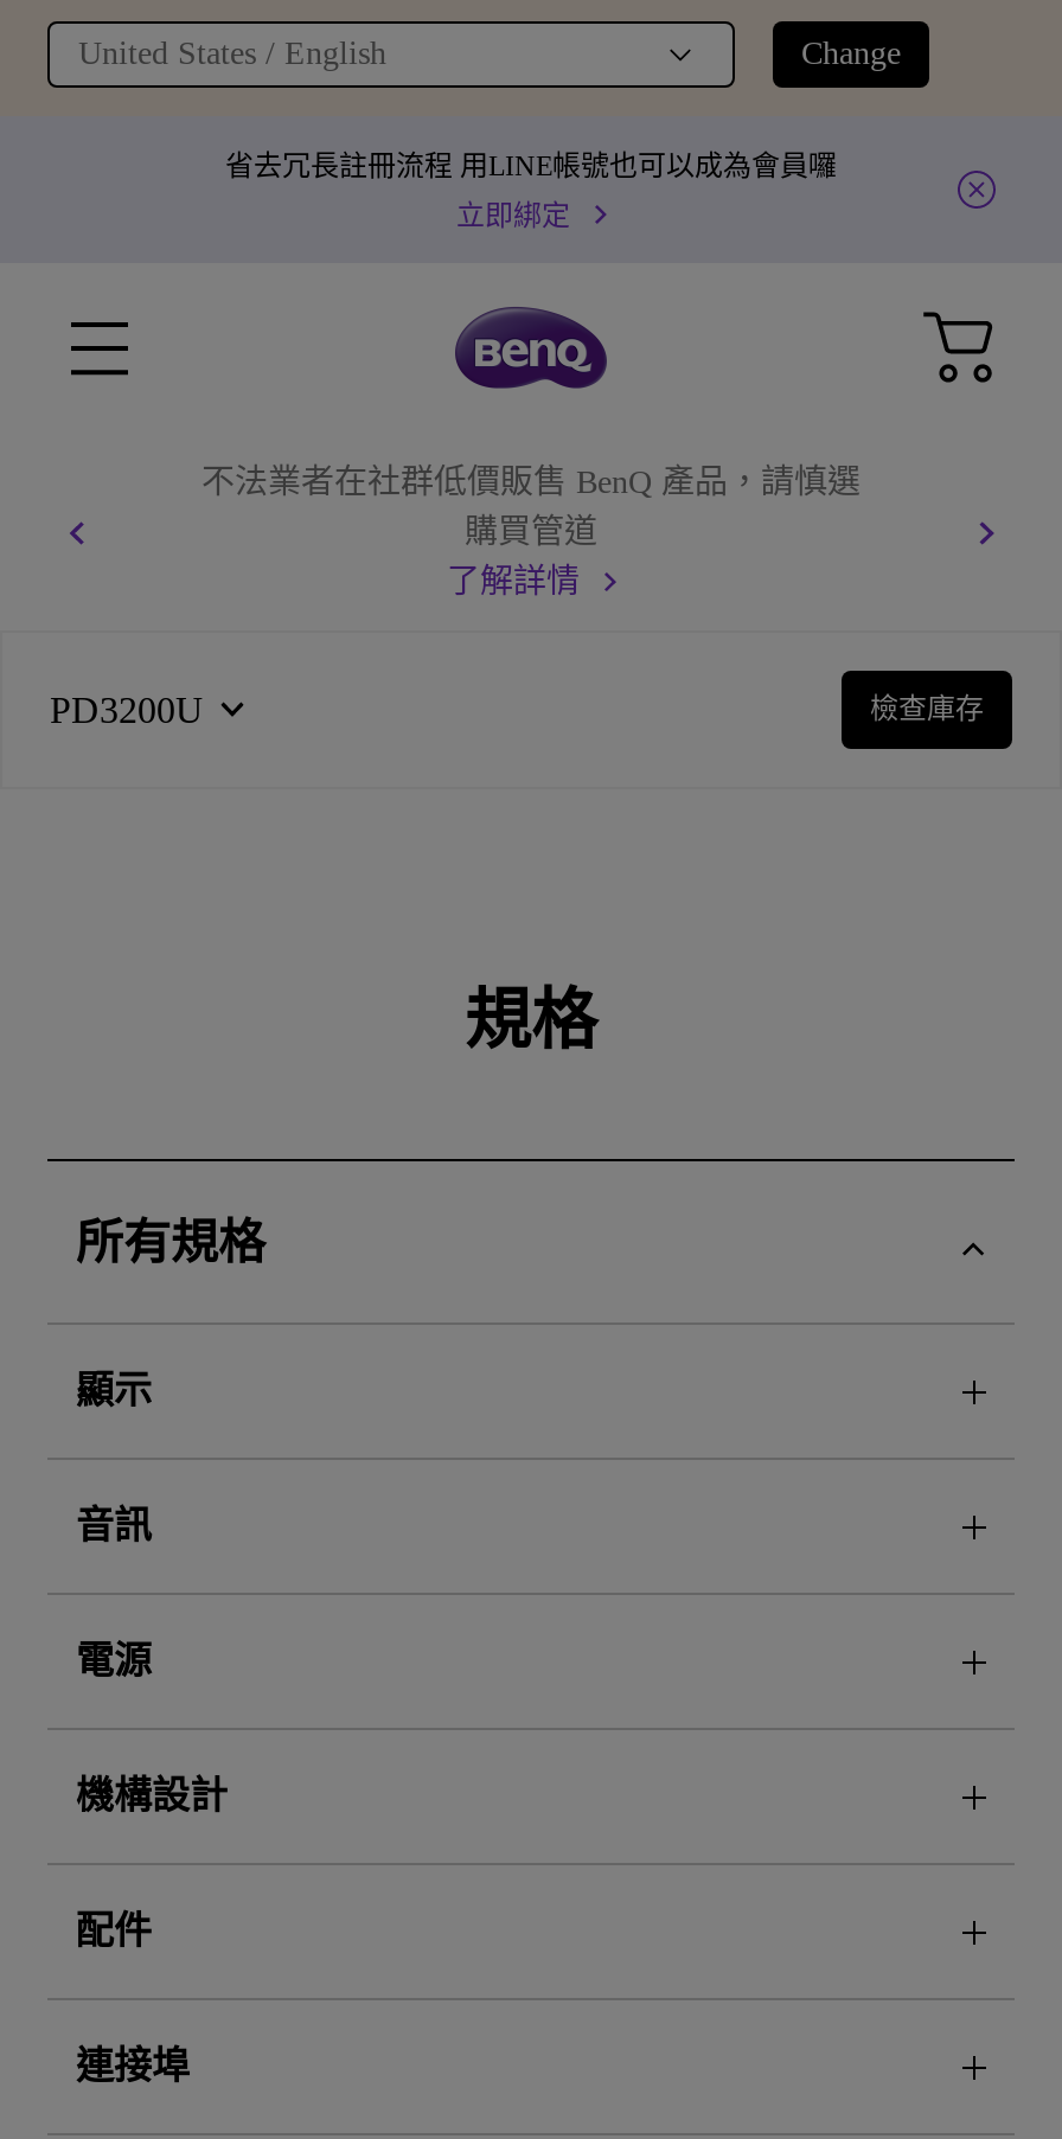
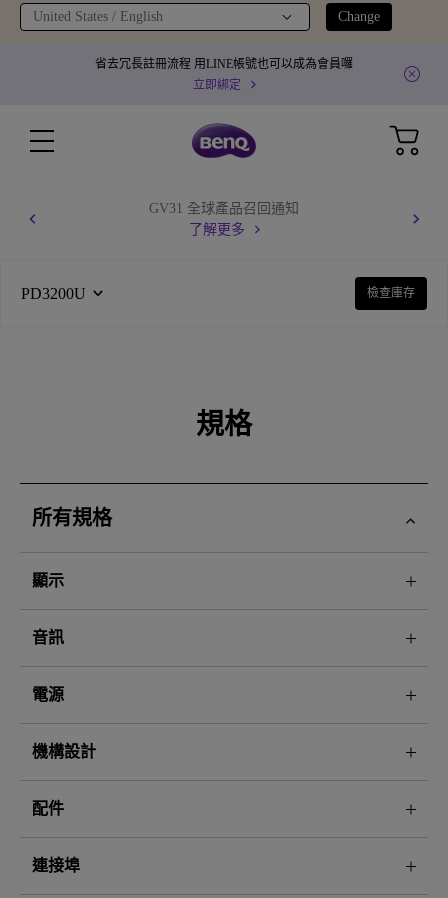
- 不法業者在社群低價販售 BenQ 產品，請慎選
- 購買管道
- 了解詳情
+ GV31 全球產品召回通知
+ 了解更多
